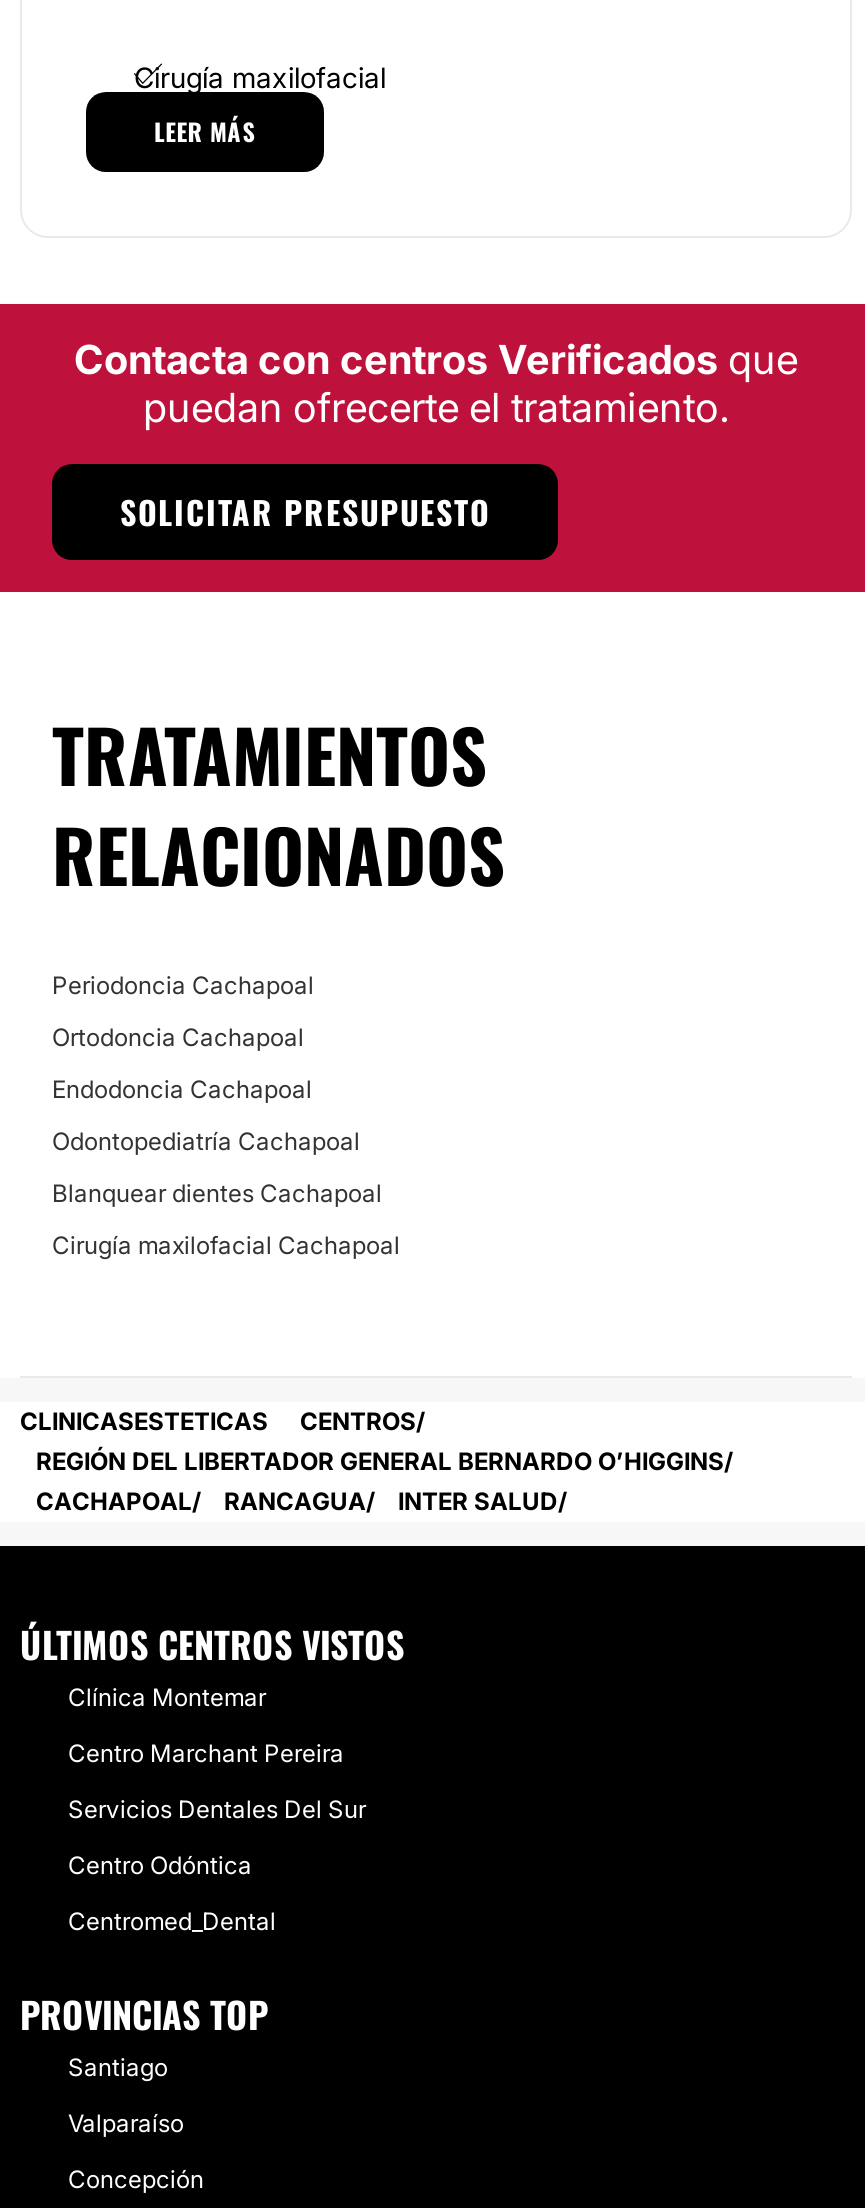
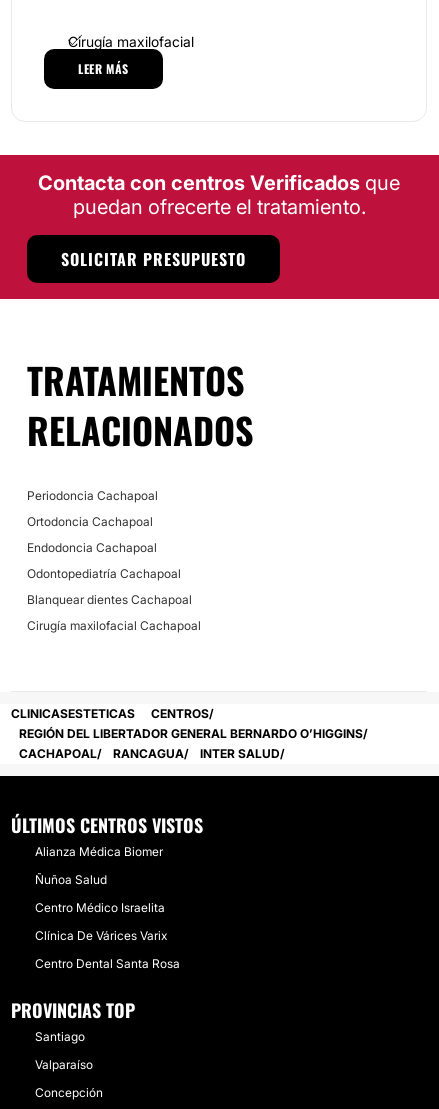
- Clínica Montemar
+ Alianza Médica Biomer

- Centro Marchant Pereira
+ Ñuñoa Salud

- Servicios Dentales Del Sur
+ Centro Médico Israelita

- Centro Odóntica
+ Clínica De Várices Varix

- Centromed_Dental
+ Centro Dental Santa Rosa
